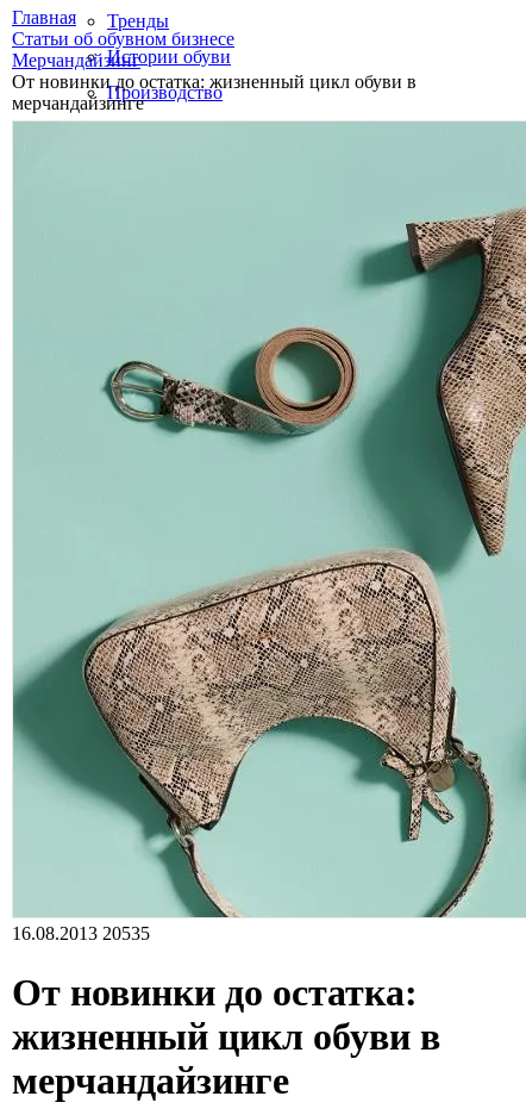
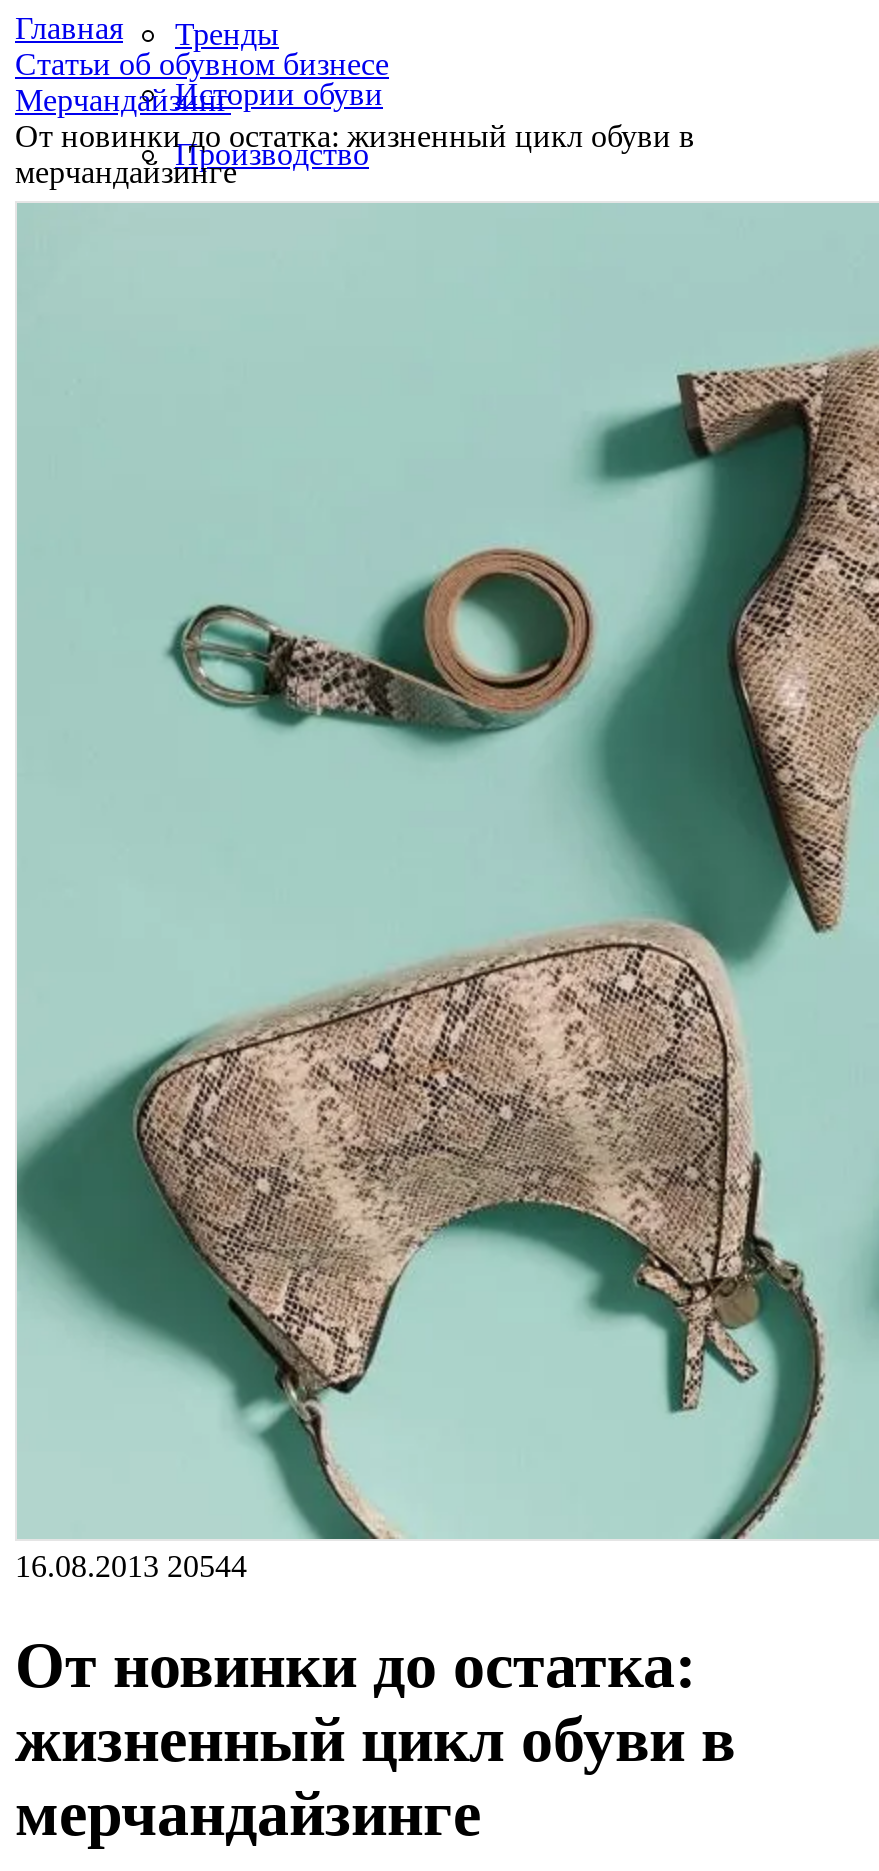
- 16.08.2013 20535
+ 16.08.2013 20544
